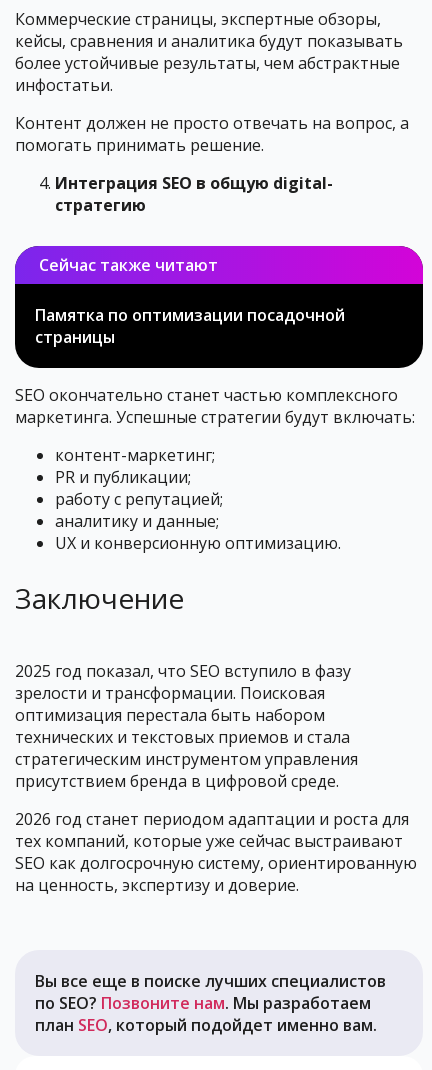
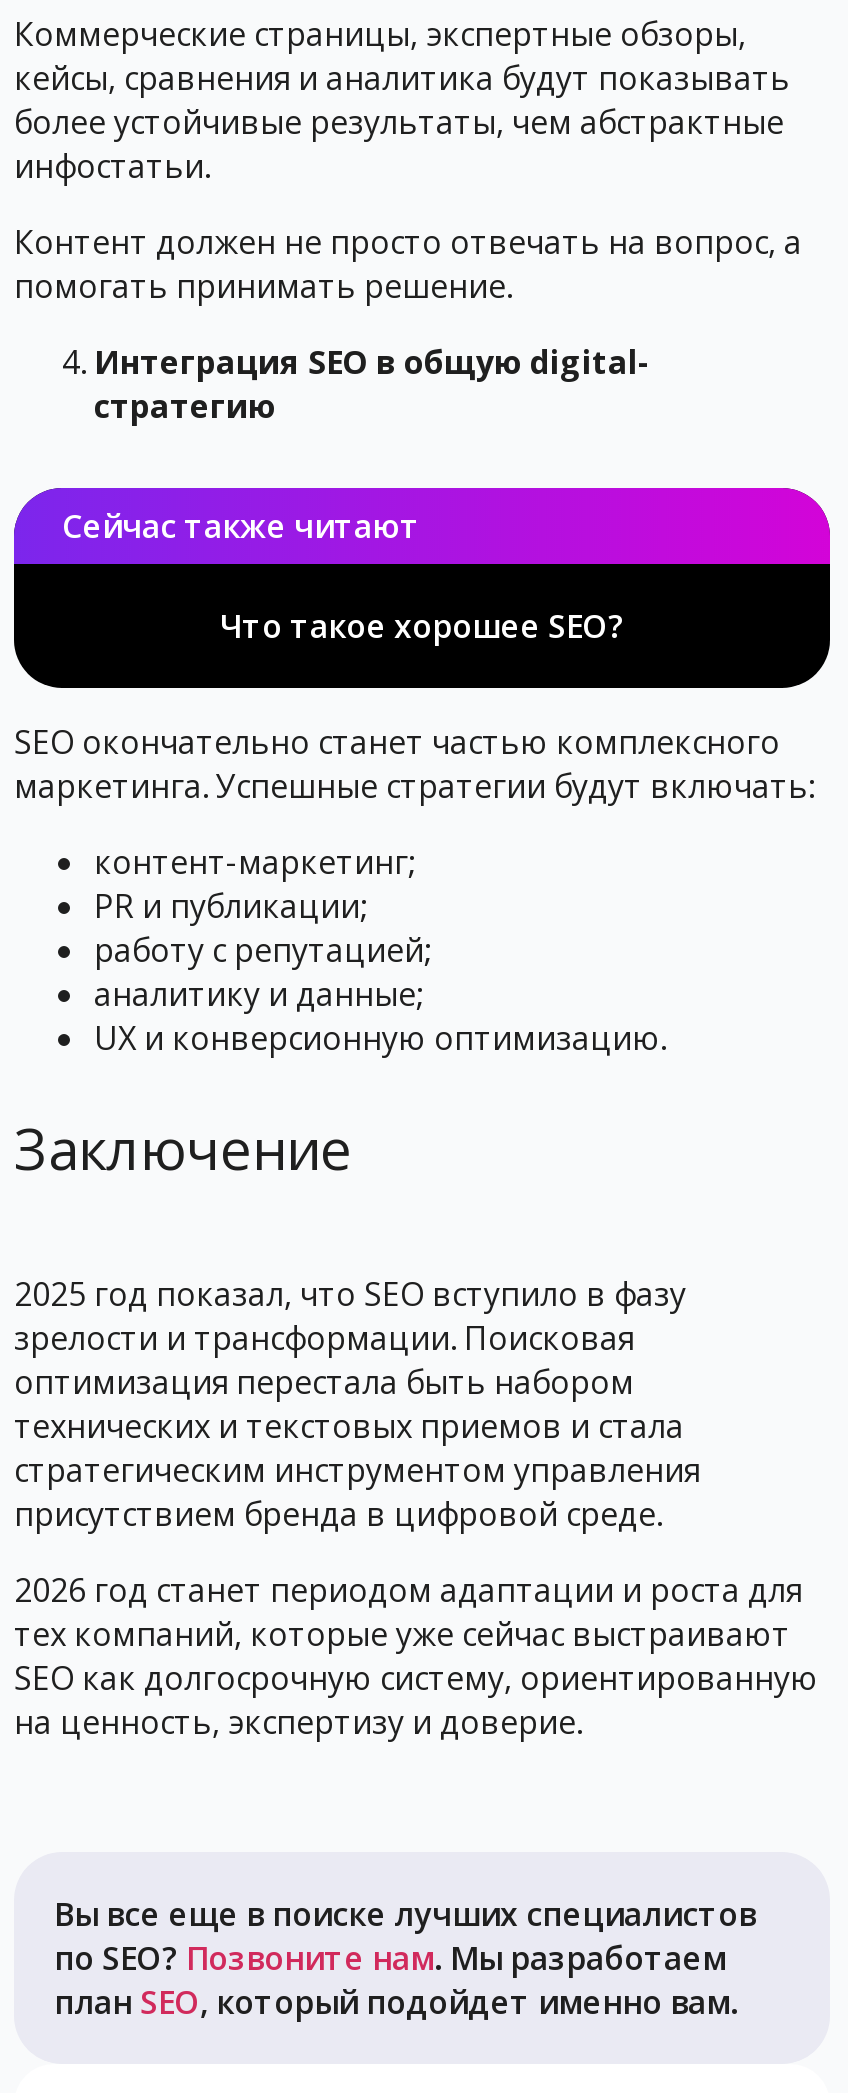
- Памятка по оптимизации посадочной
- страницы
+ Что такое хорошее SEO?
